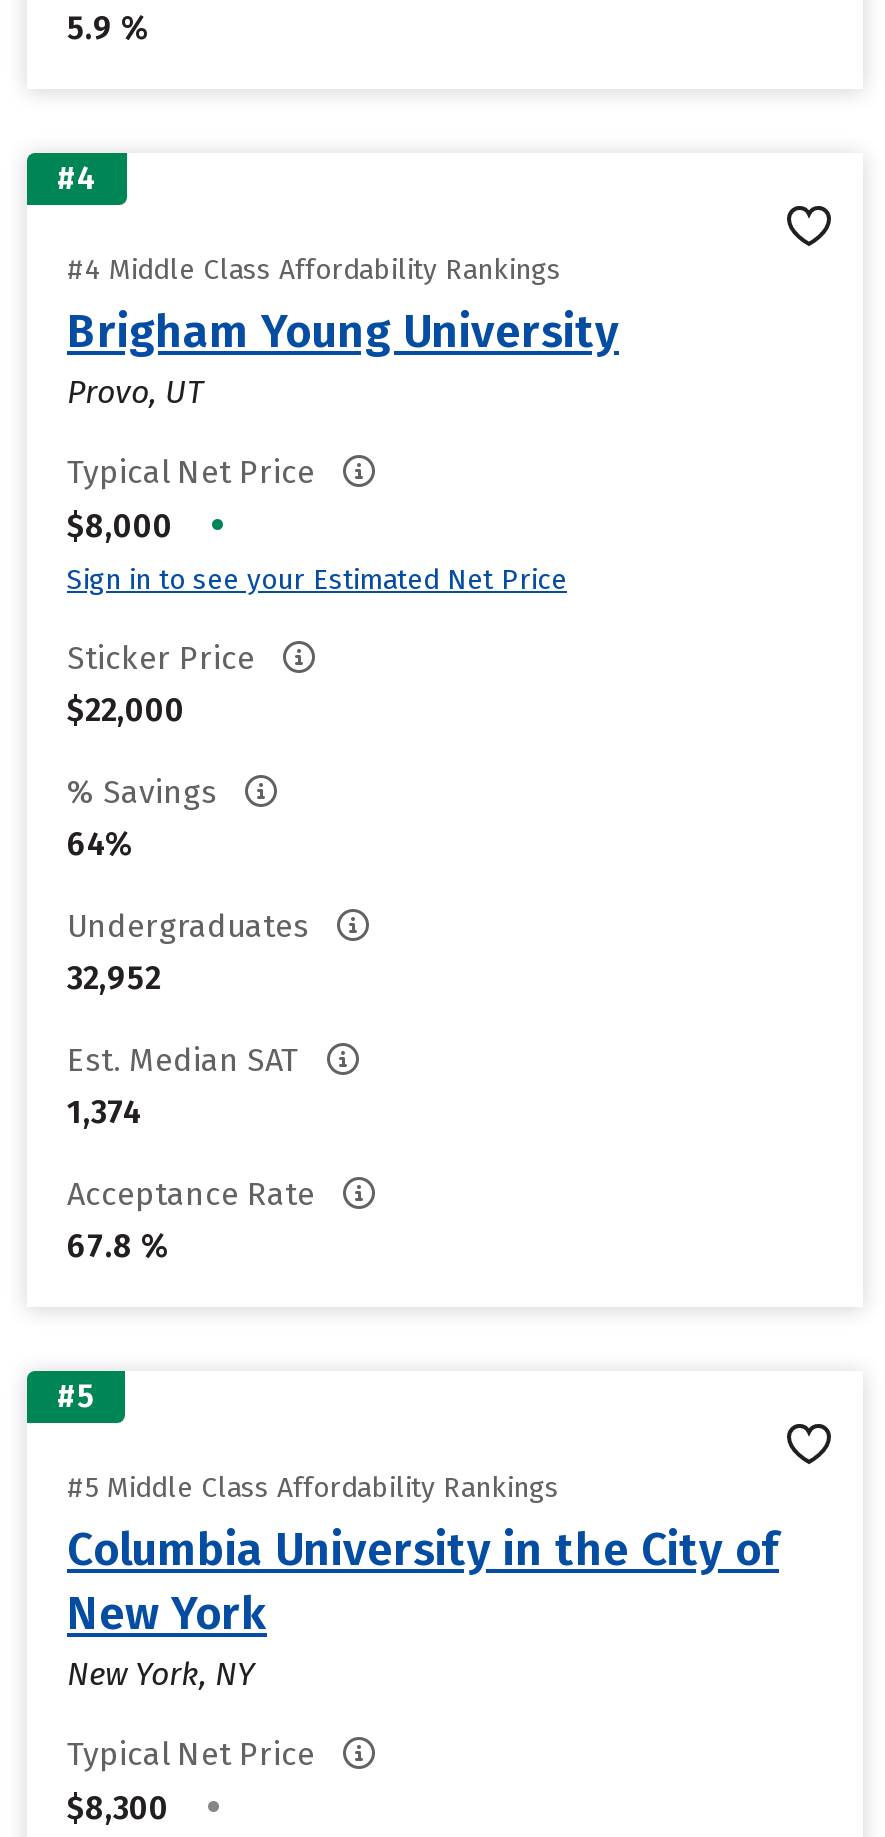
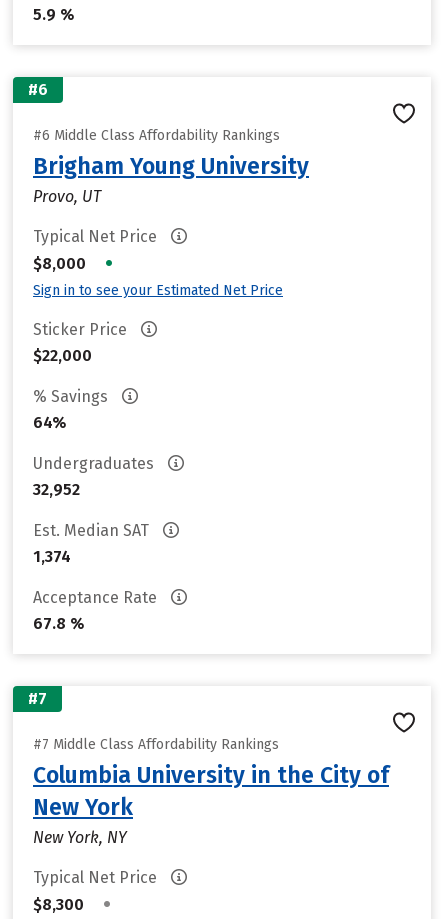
- #4
+ #6

- #4 Middle Class Affordability Rankings
+ #6 Middle Class Affordability Rankings

- #5
+ #7

- #5 Middle Class Affordability Rankings
+ #7 Middle Class Affordability Rankings
